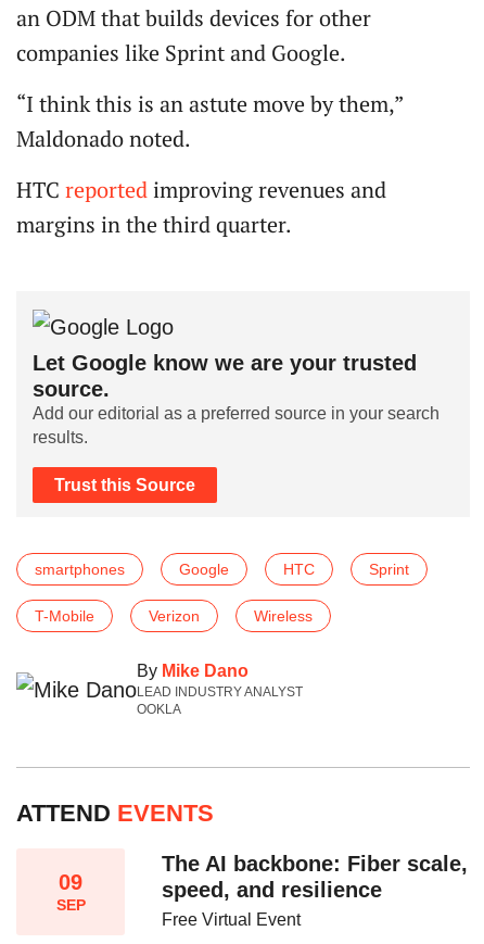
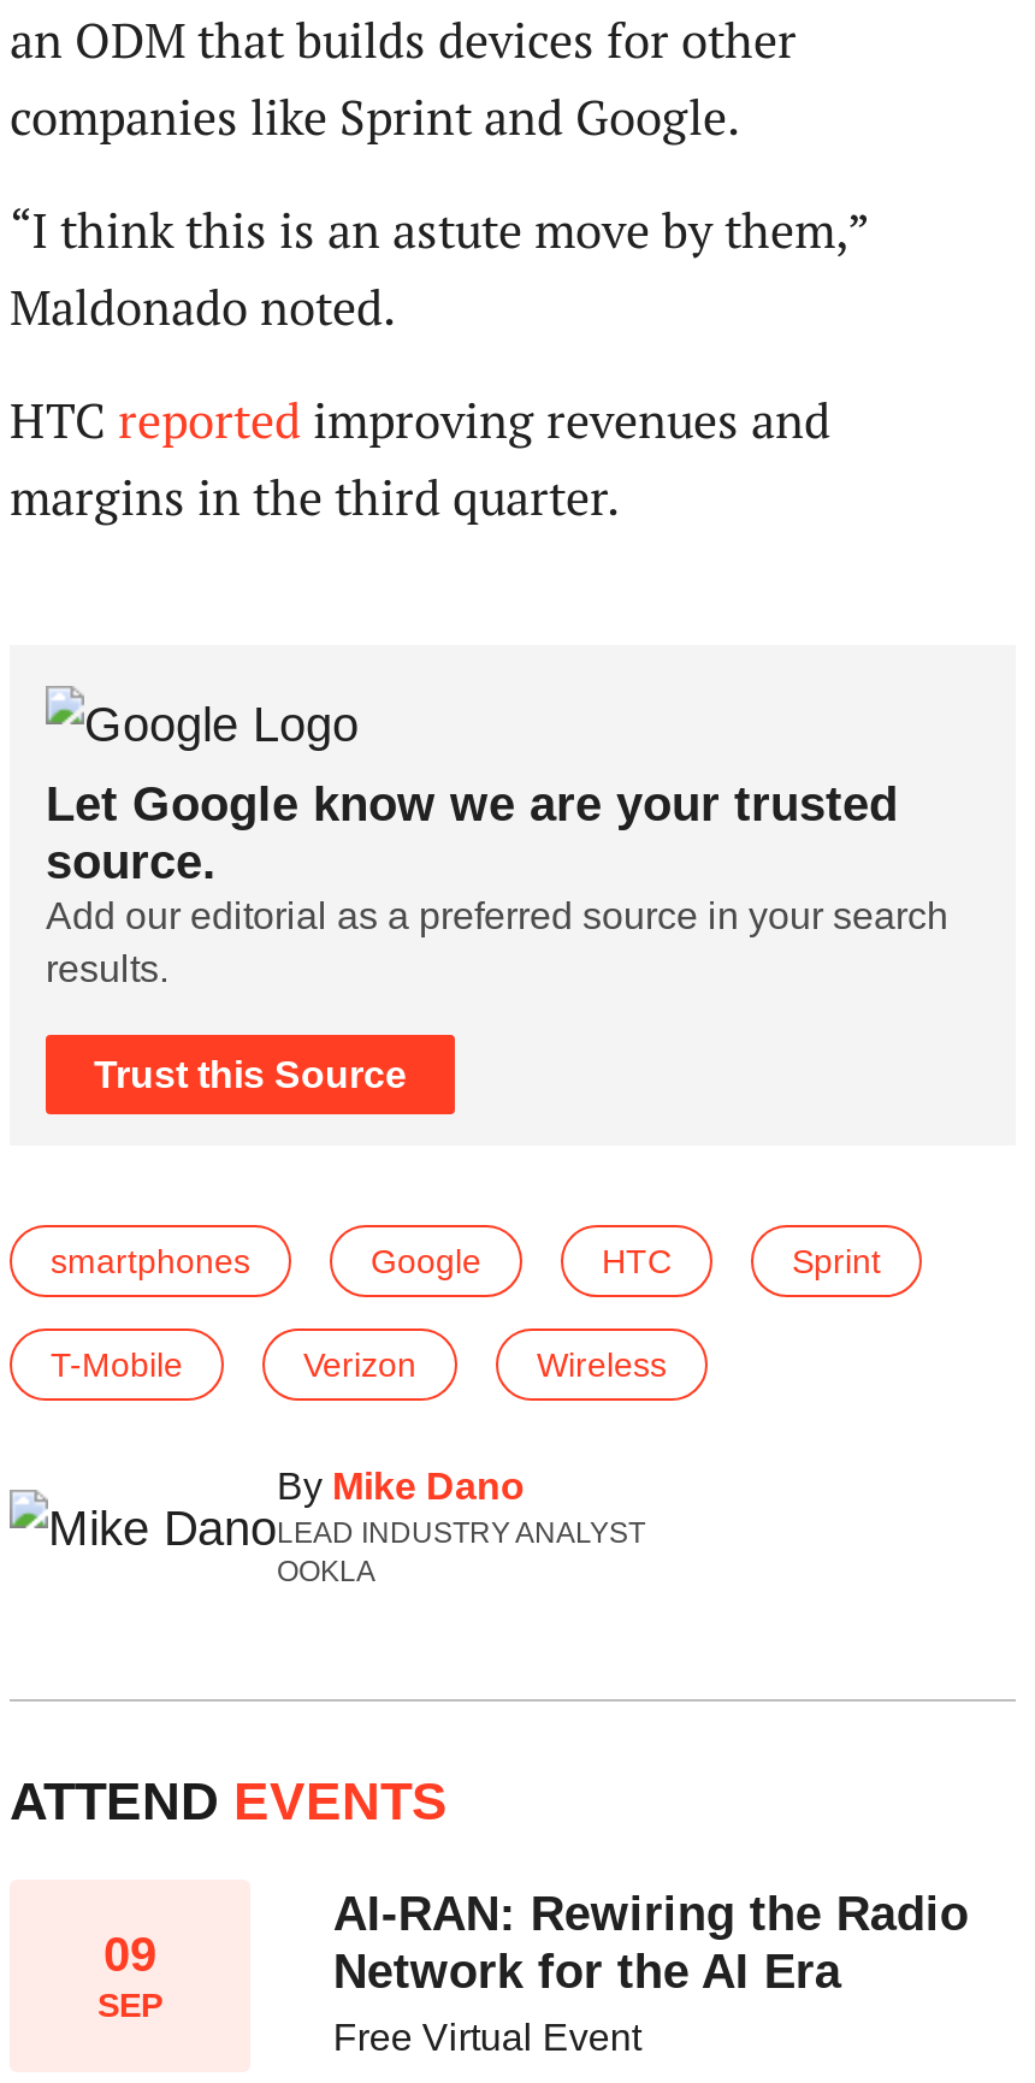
- The AI backbone: Fiber scale,
- speed, and resilience
+ AI-RAN: Rewiring the Radio
+ Network for the AI Era
